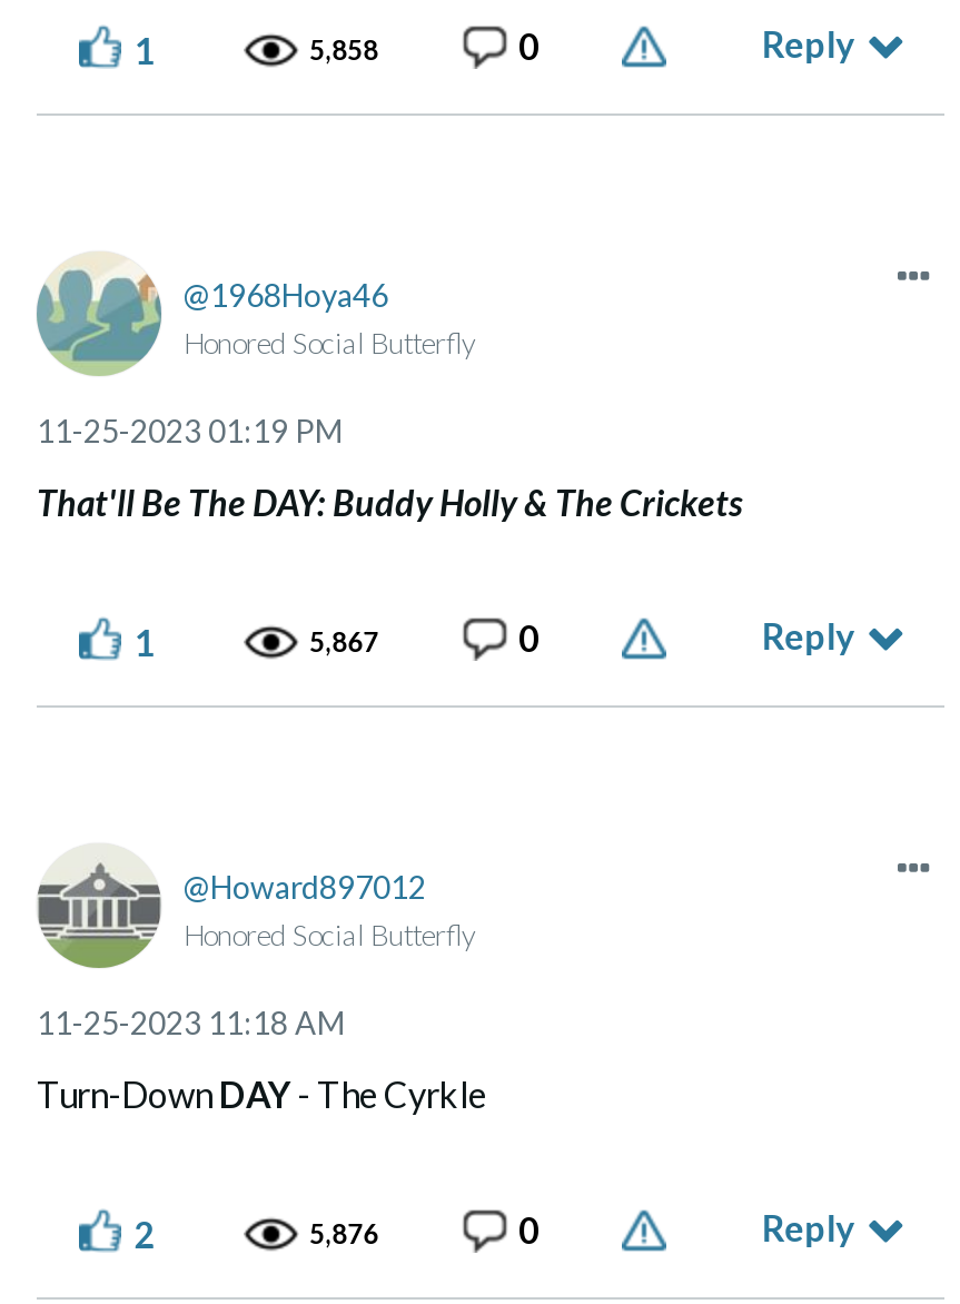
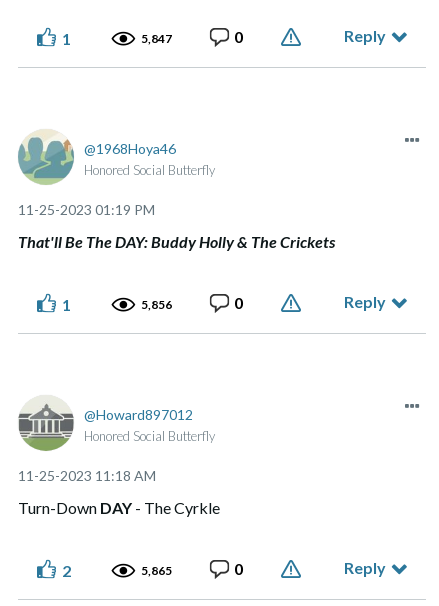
- 5,858
+ 5,847

- 5,867
+ 5,856

- 5,876
+ 5,865
